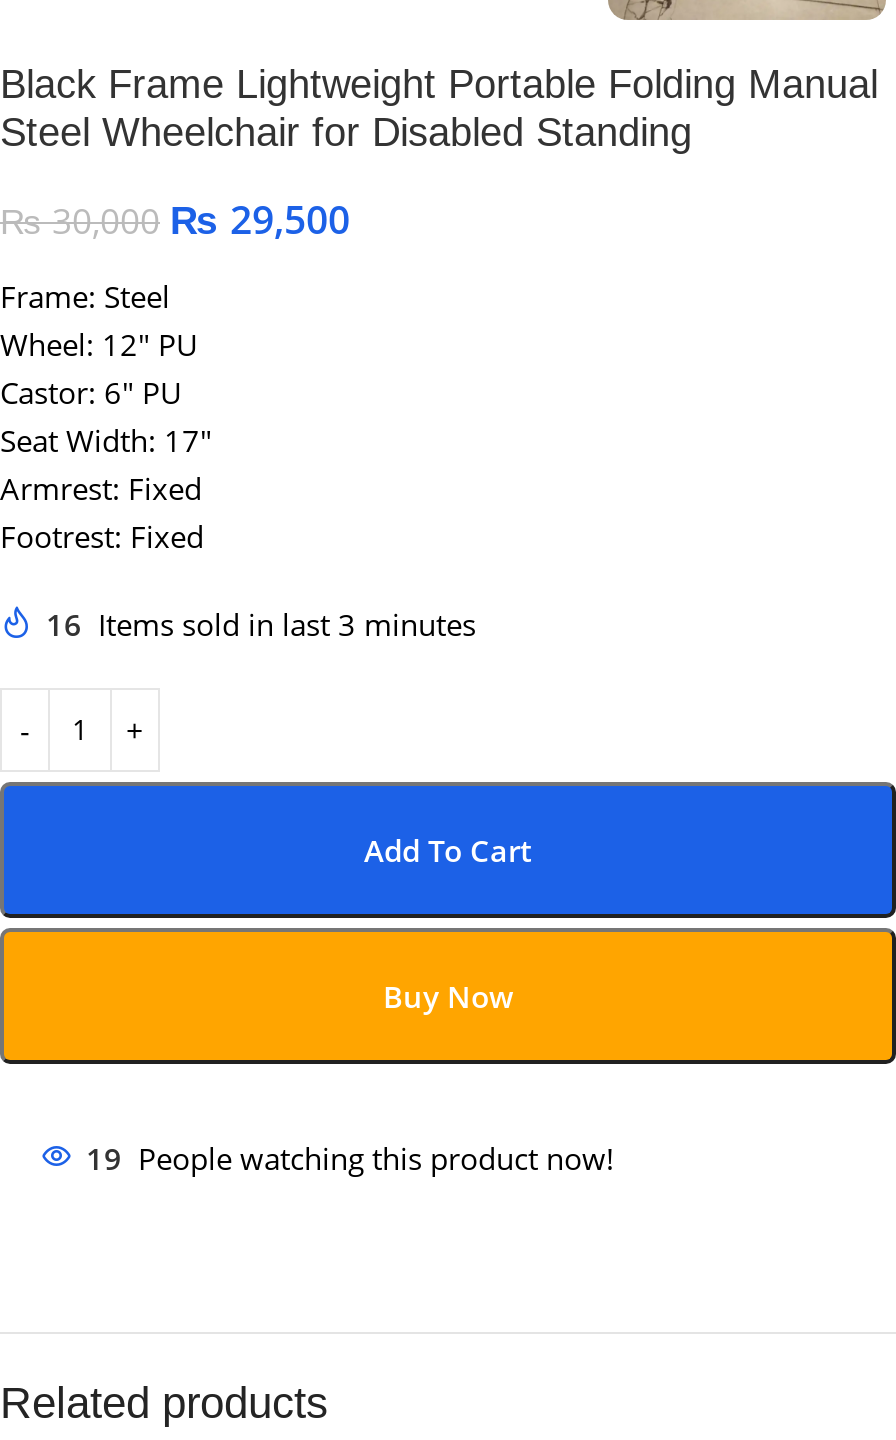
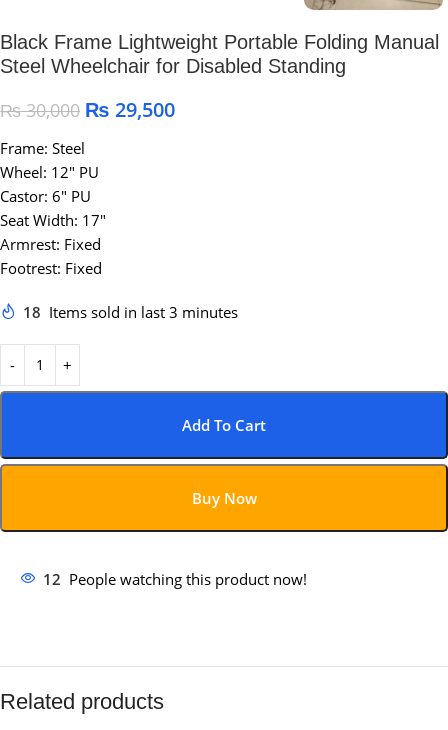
- 16 Items sold in last 3 minutes
+ 18 Items sold in last 3 minutes

- 19 People watching this product now!
+ 12 People watching this product now!
